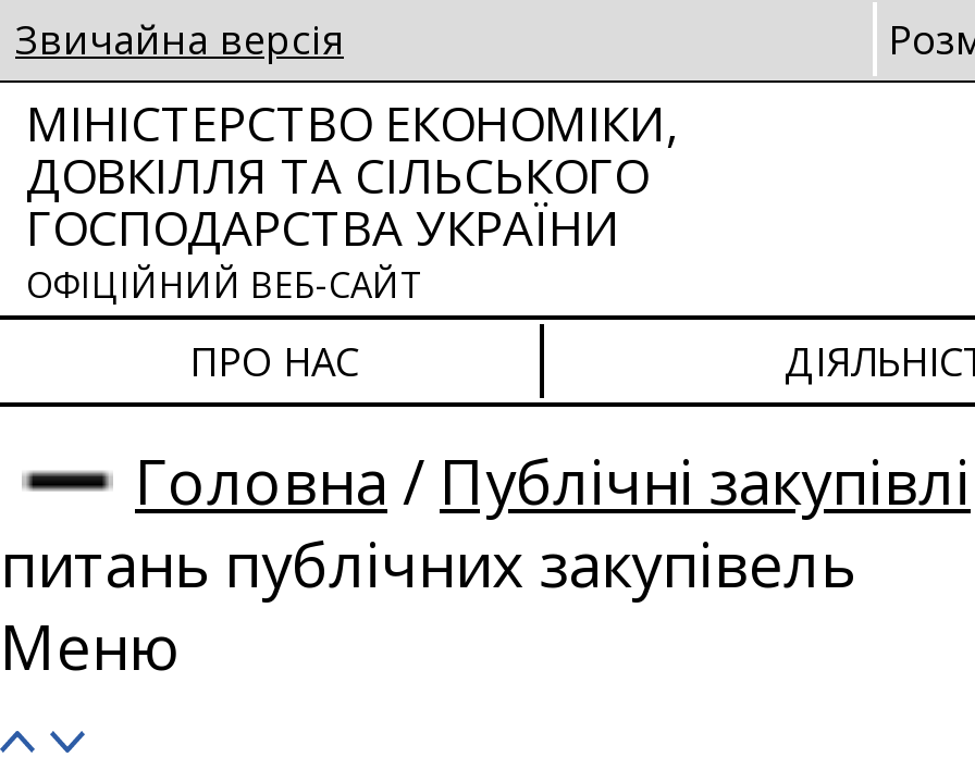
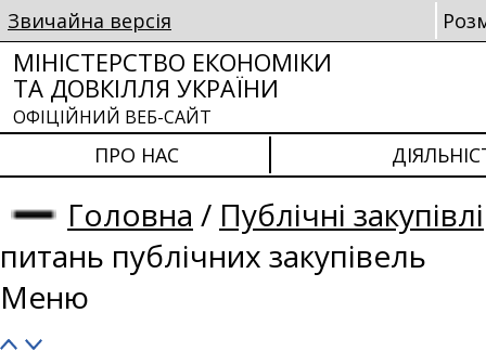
- МІНІСТЕРСТВО ЕКОНОМІКИ,
- ДОВКІЛЛЯ ТА СІЛЬСЬКОГО
- ГОСПОДАРСТВА УКРАЇНИ
+ МІНІСТЕРСТВО ЕКОНОМІКИ
+ ТА ДОВКІЛЛЯ УКРАЇНИ
